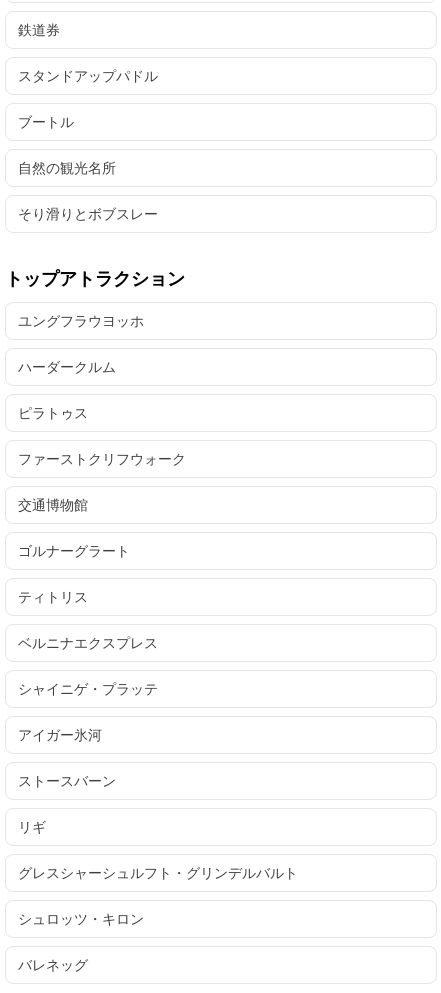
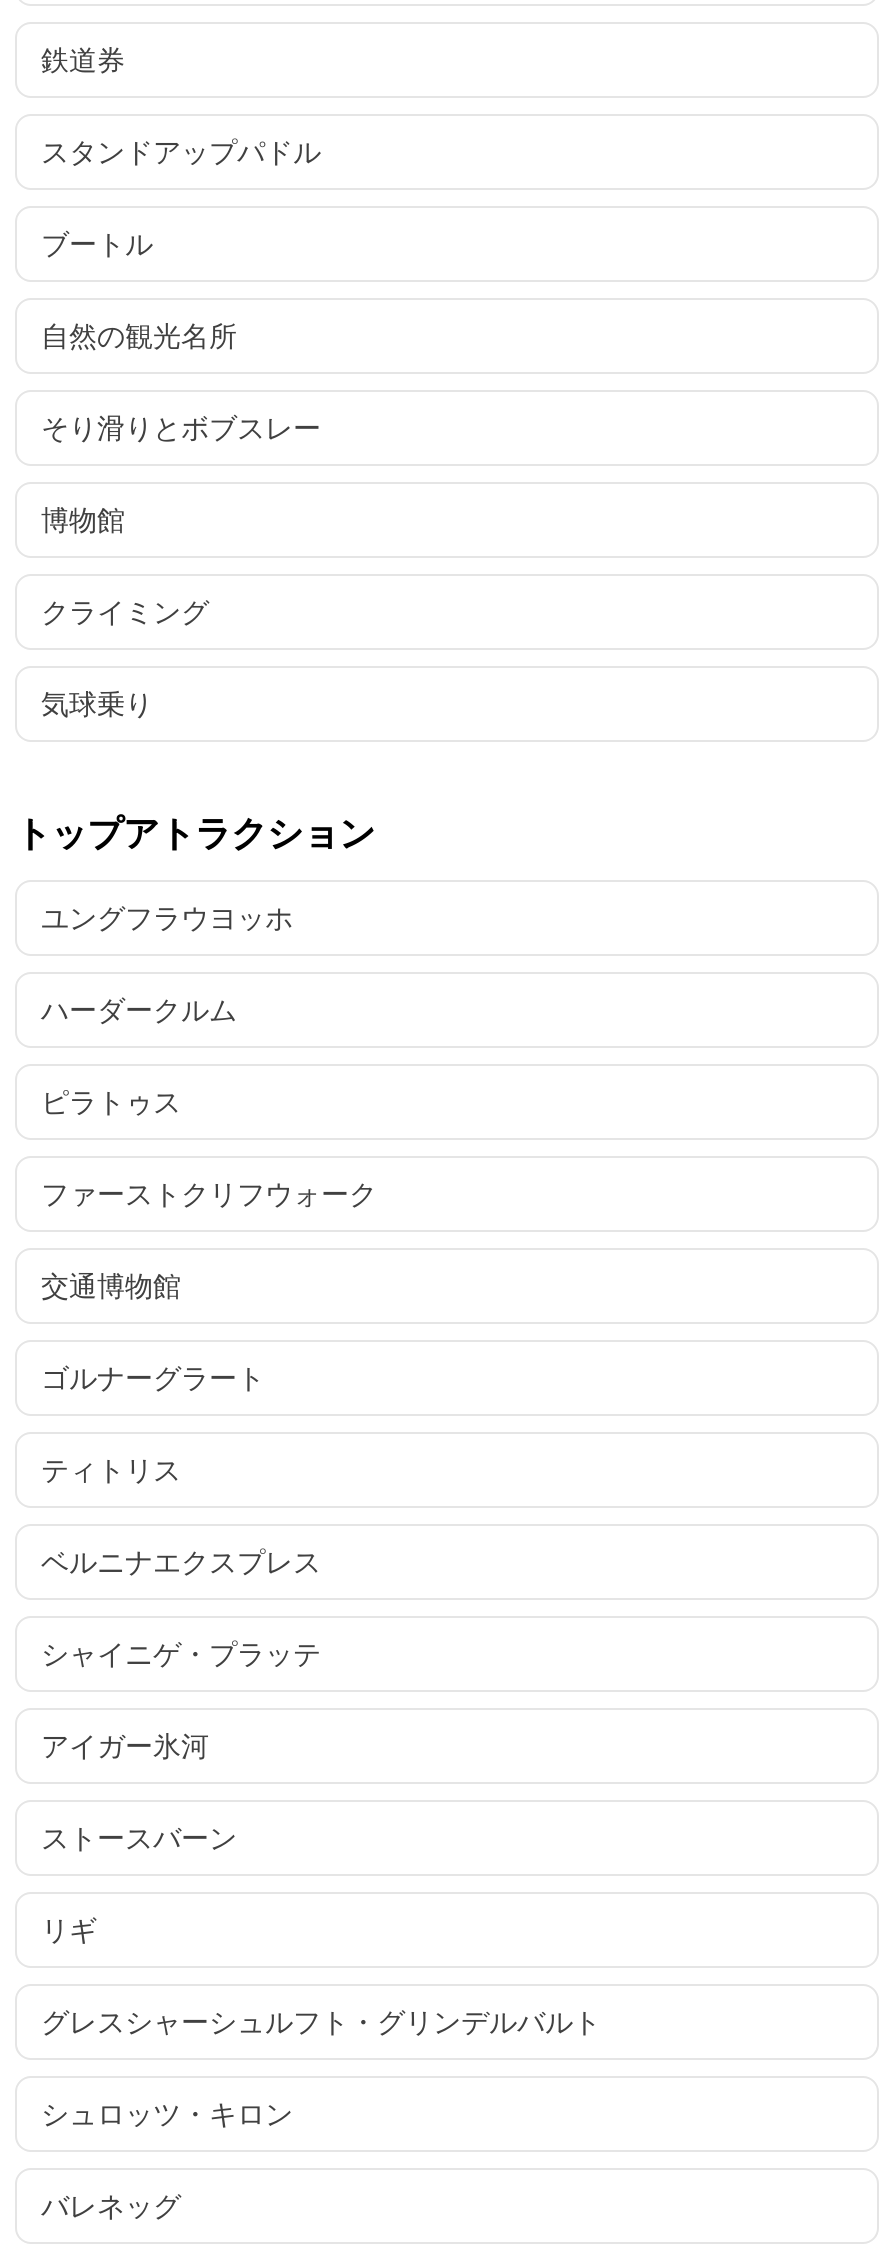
+ 博物館
+ クライミング
+ 気球乗り
